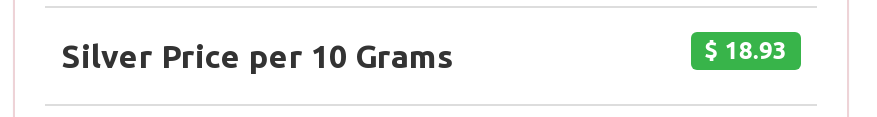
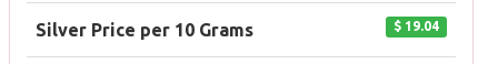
- $ 18.93
+ $ 19.04
